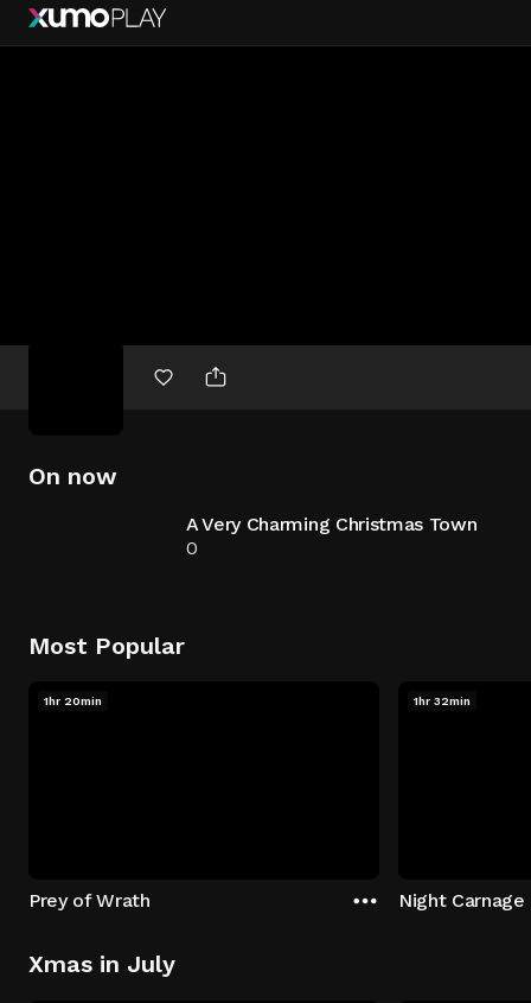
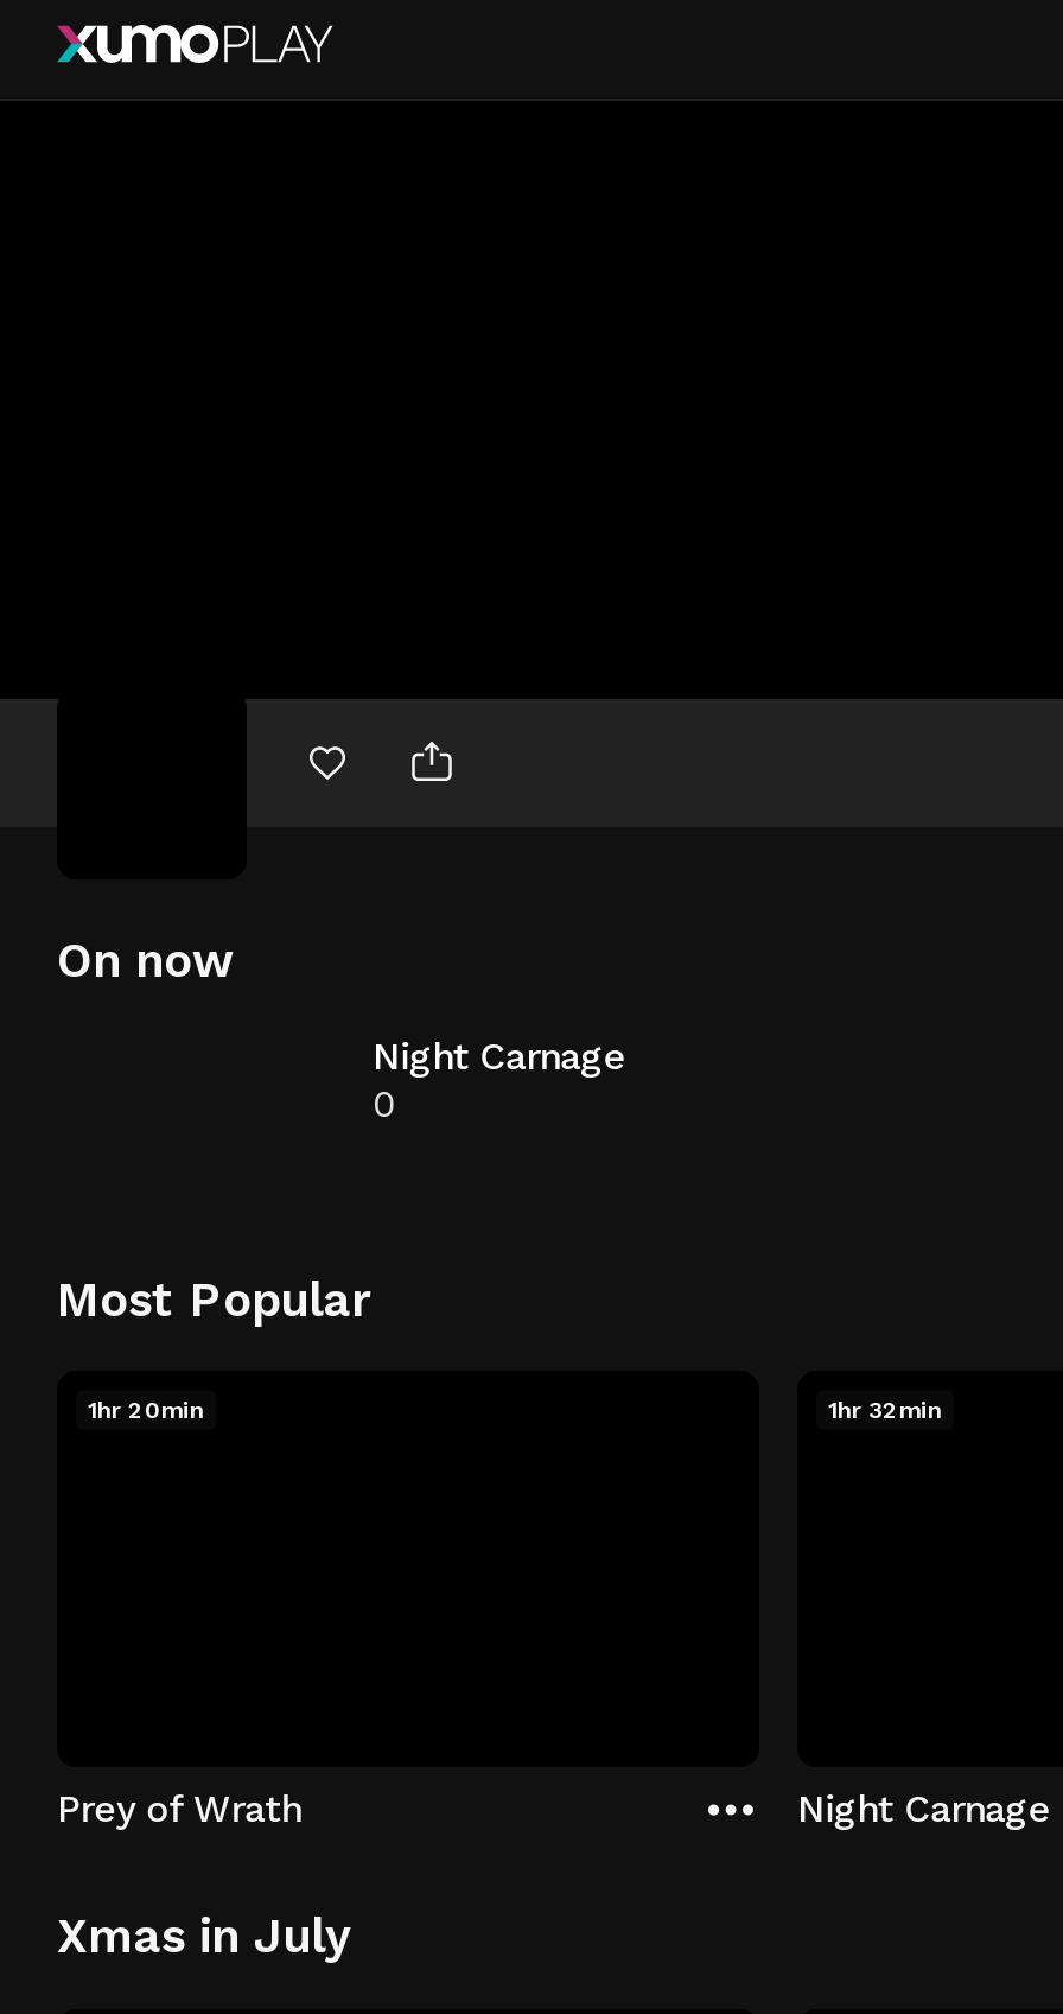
- A Very Charming Christmas Town
+ Night Carnage
